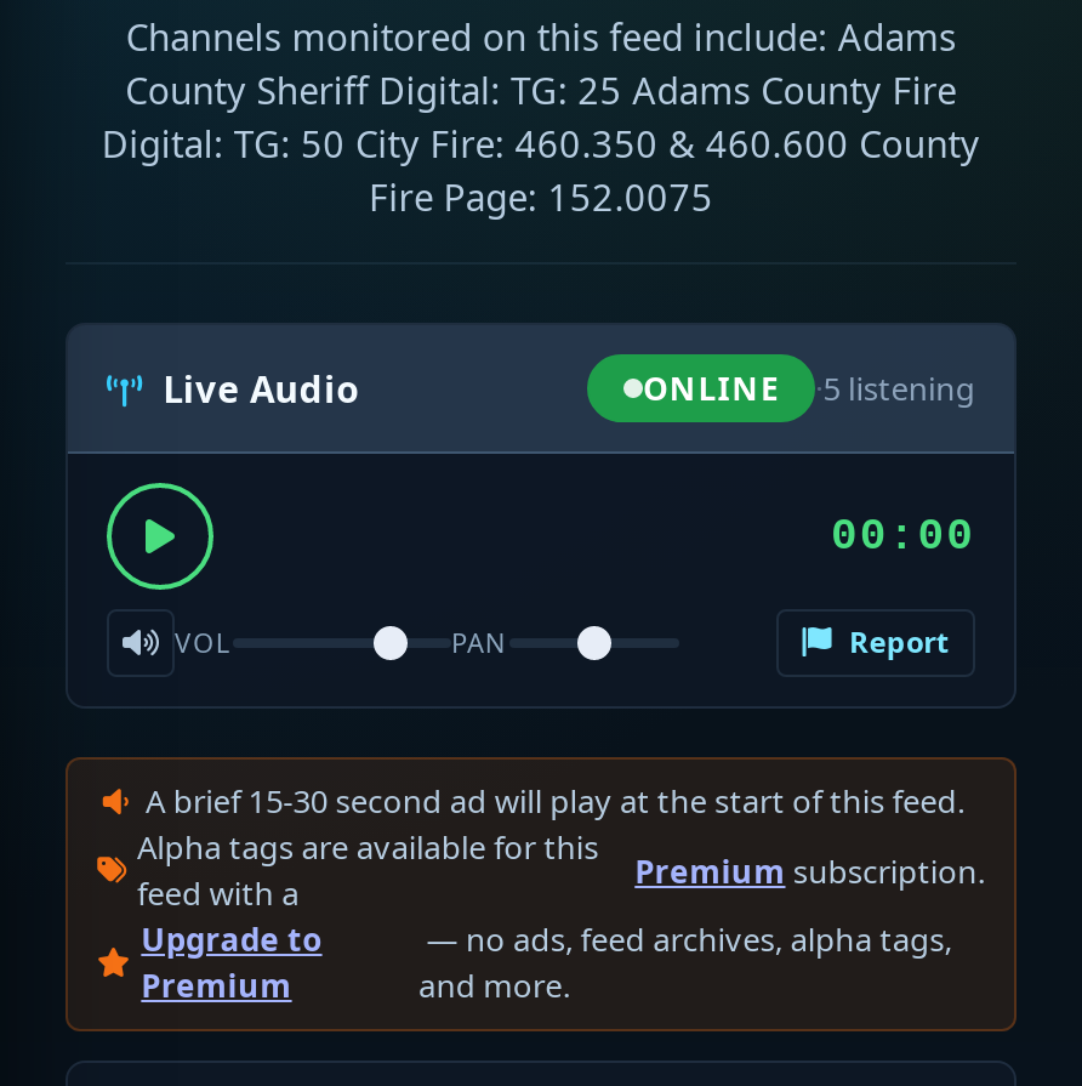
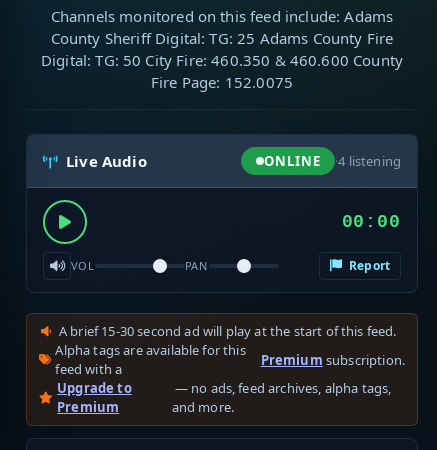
- ONLINE ·5 listening
+ ONLINE ·4 listening
